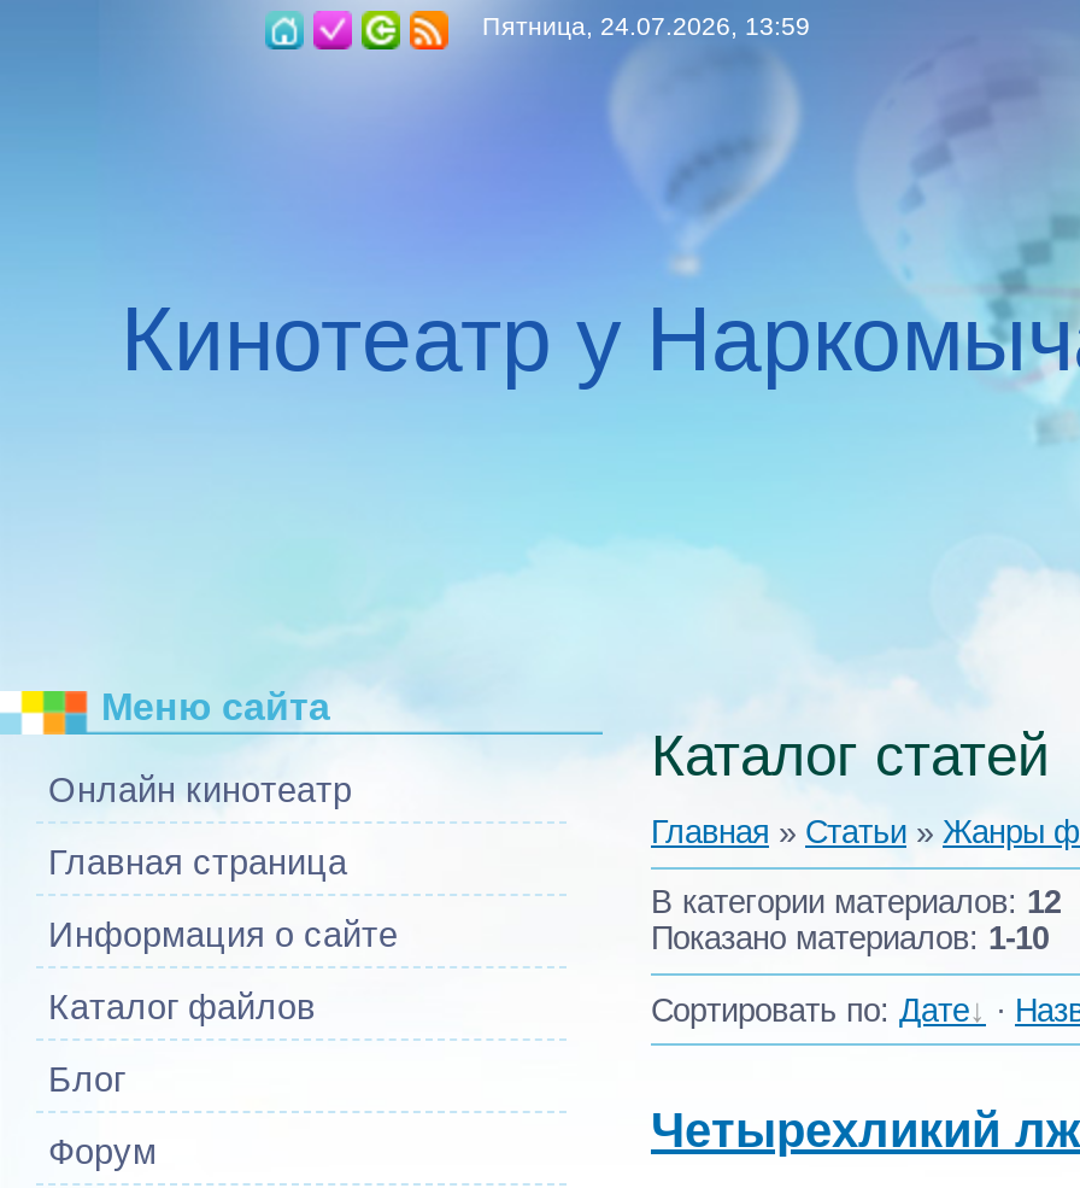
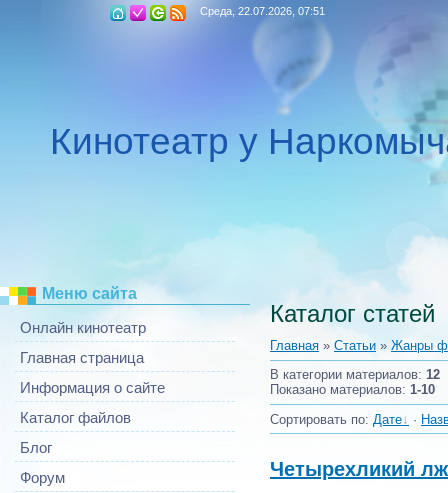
- Пятница, 24.07.2026, 13:59
+ Среда, 22.07.2026, 07:51
